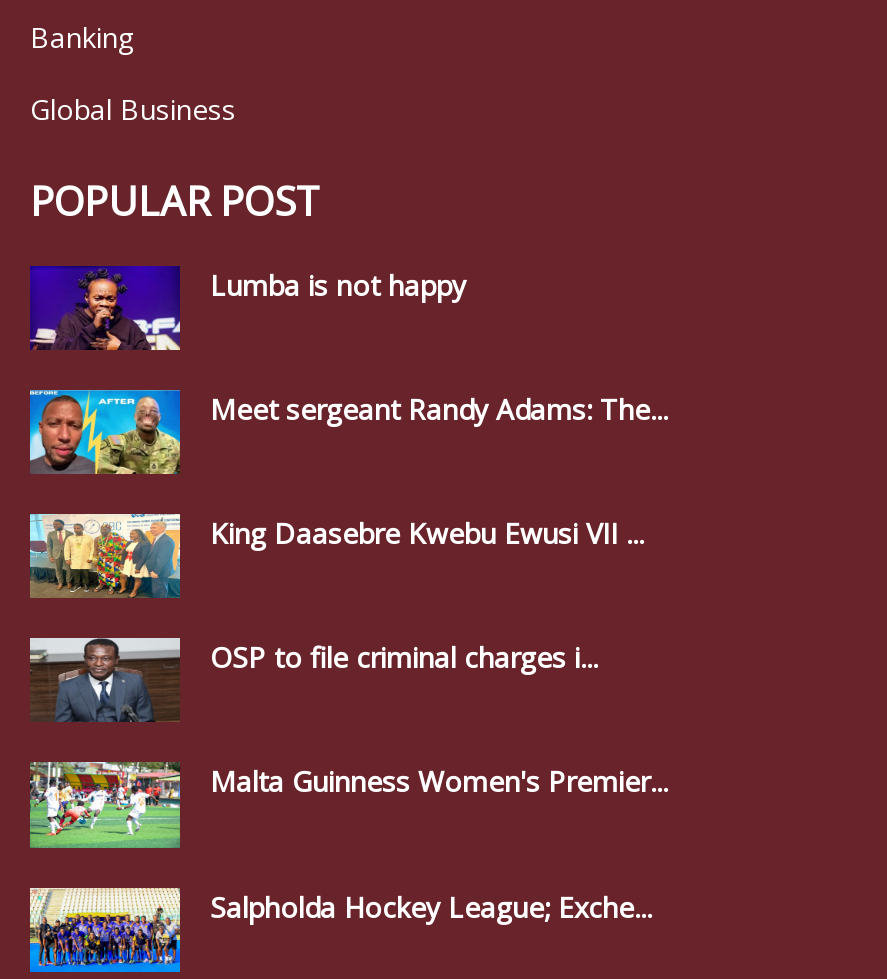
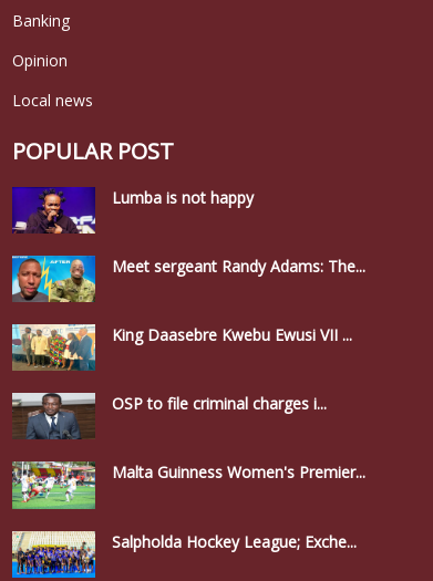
- Global Business
+ Opinion
+ Local news
